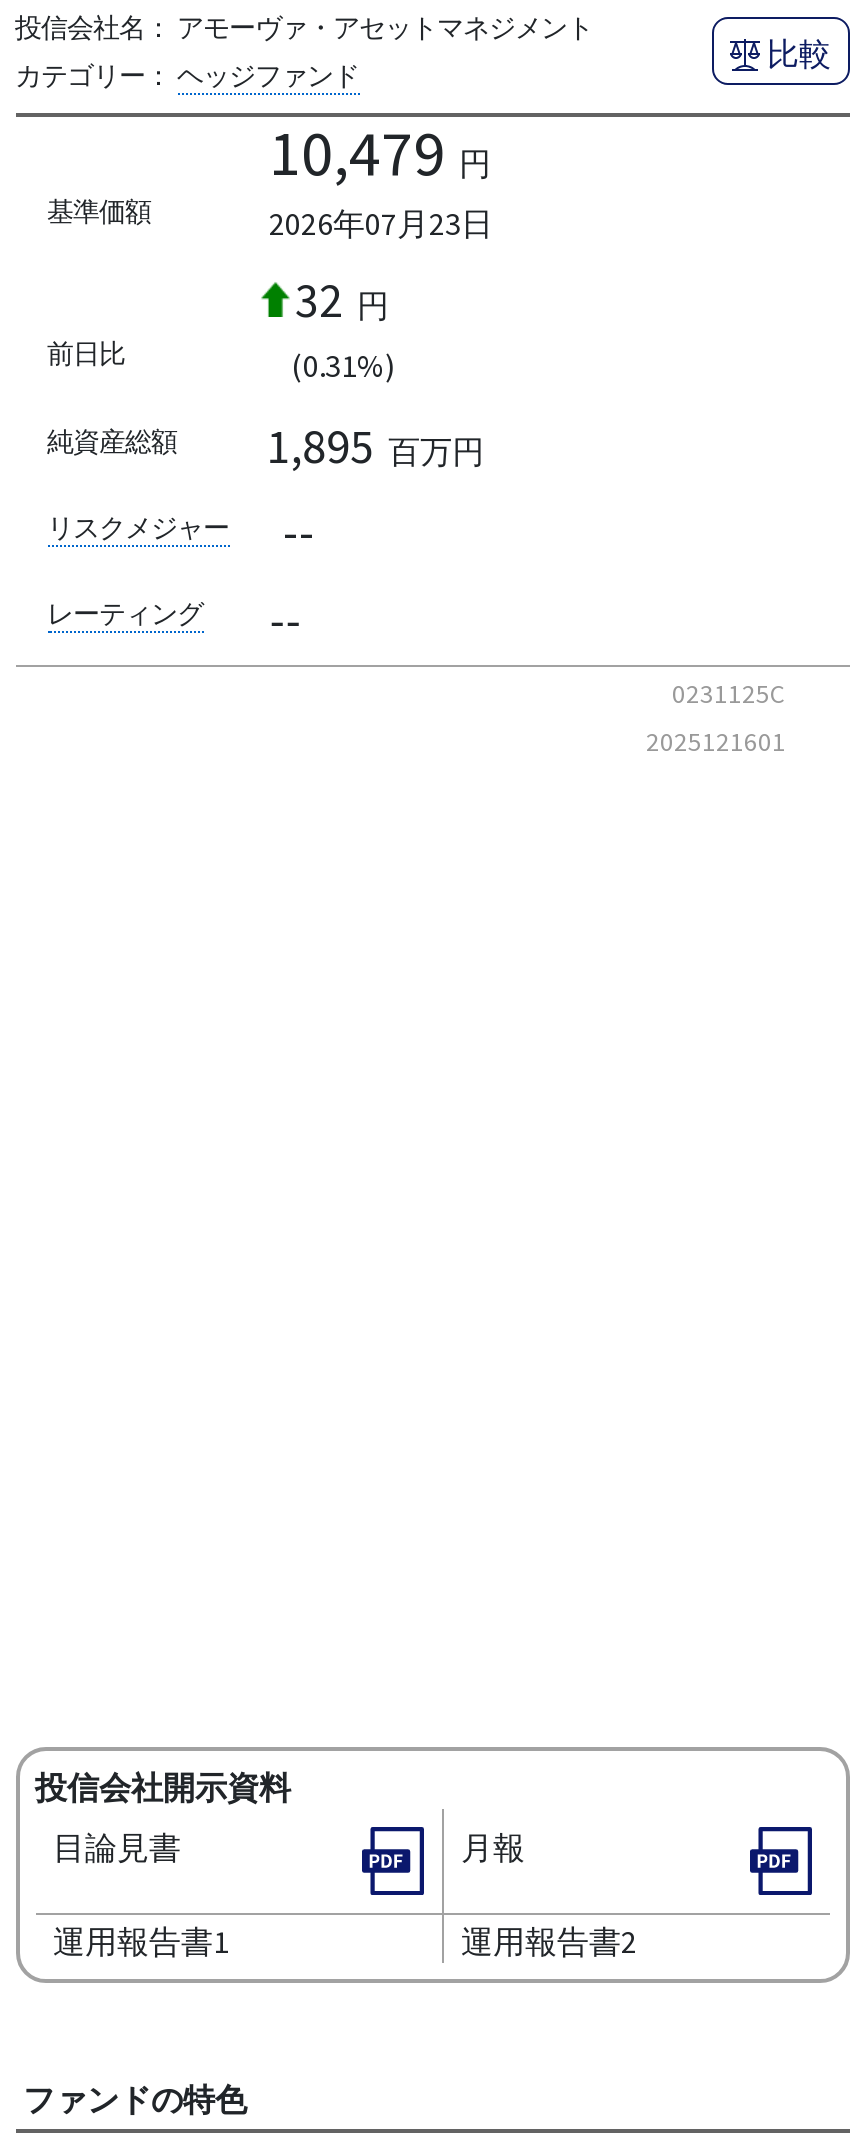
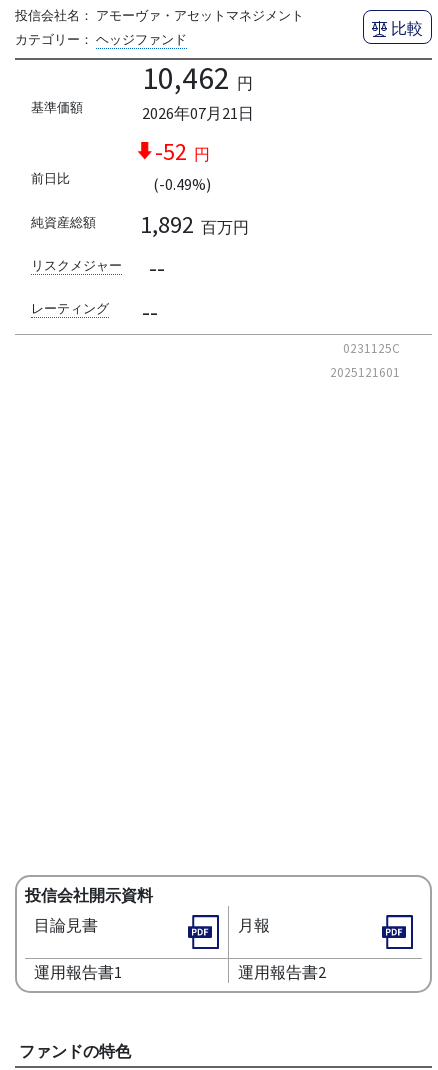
- 10,479 円
+ 10,462 円

- 2026年07月23日
+ 2026年07月21日

- 32 円
+ -52 円

- (0.31%)
+ (-0.49%)

- 1,895 百万円
+ 1,892 百万円
